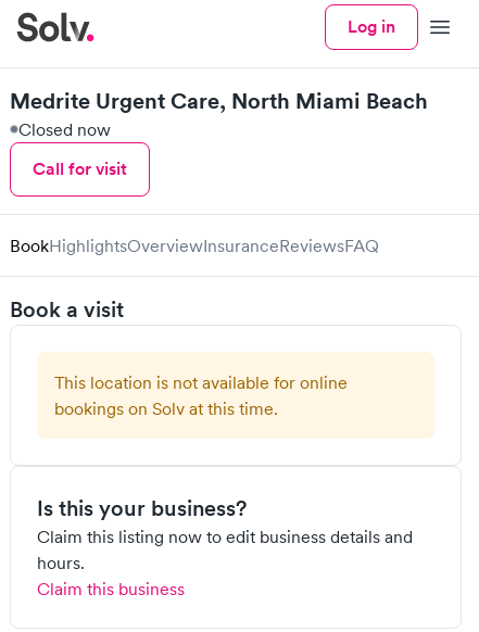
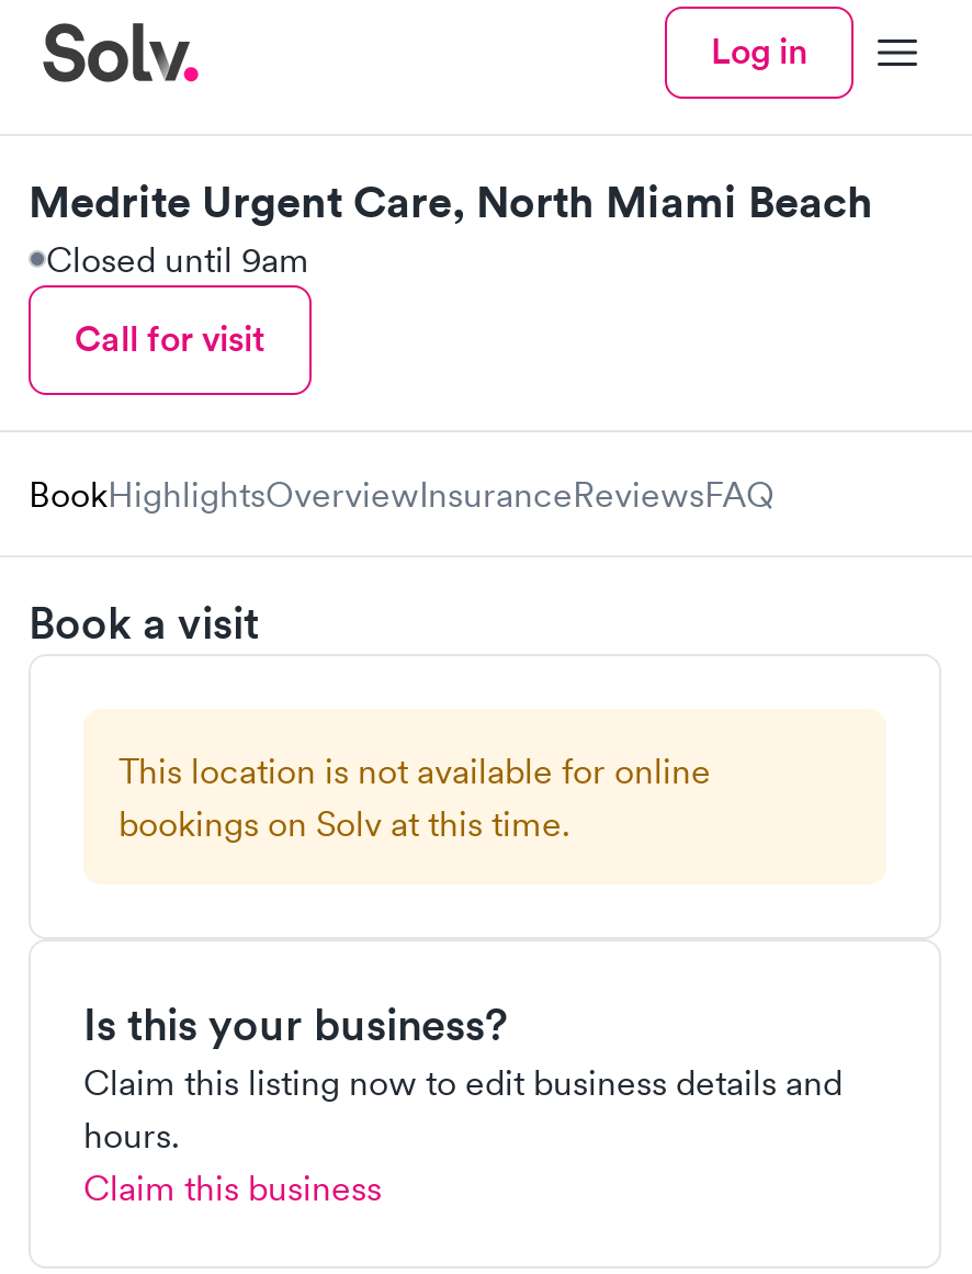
- Closed now
+ Closed until 9am
